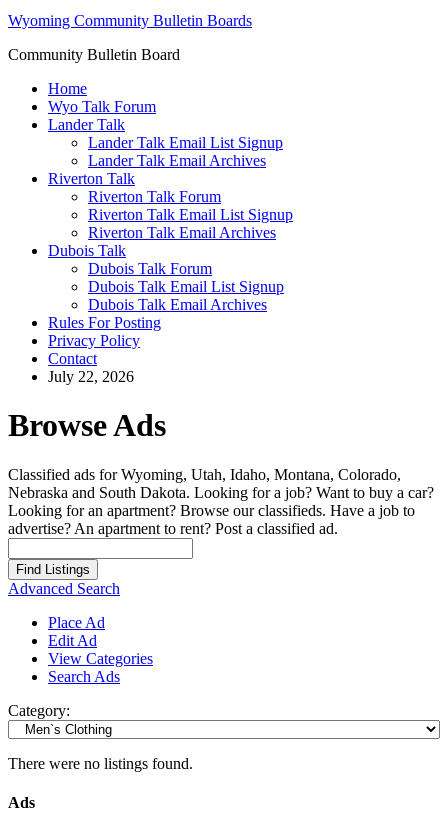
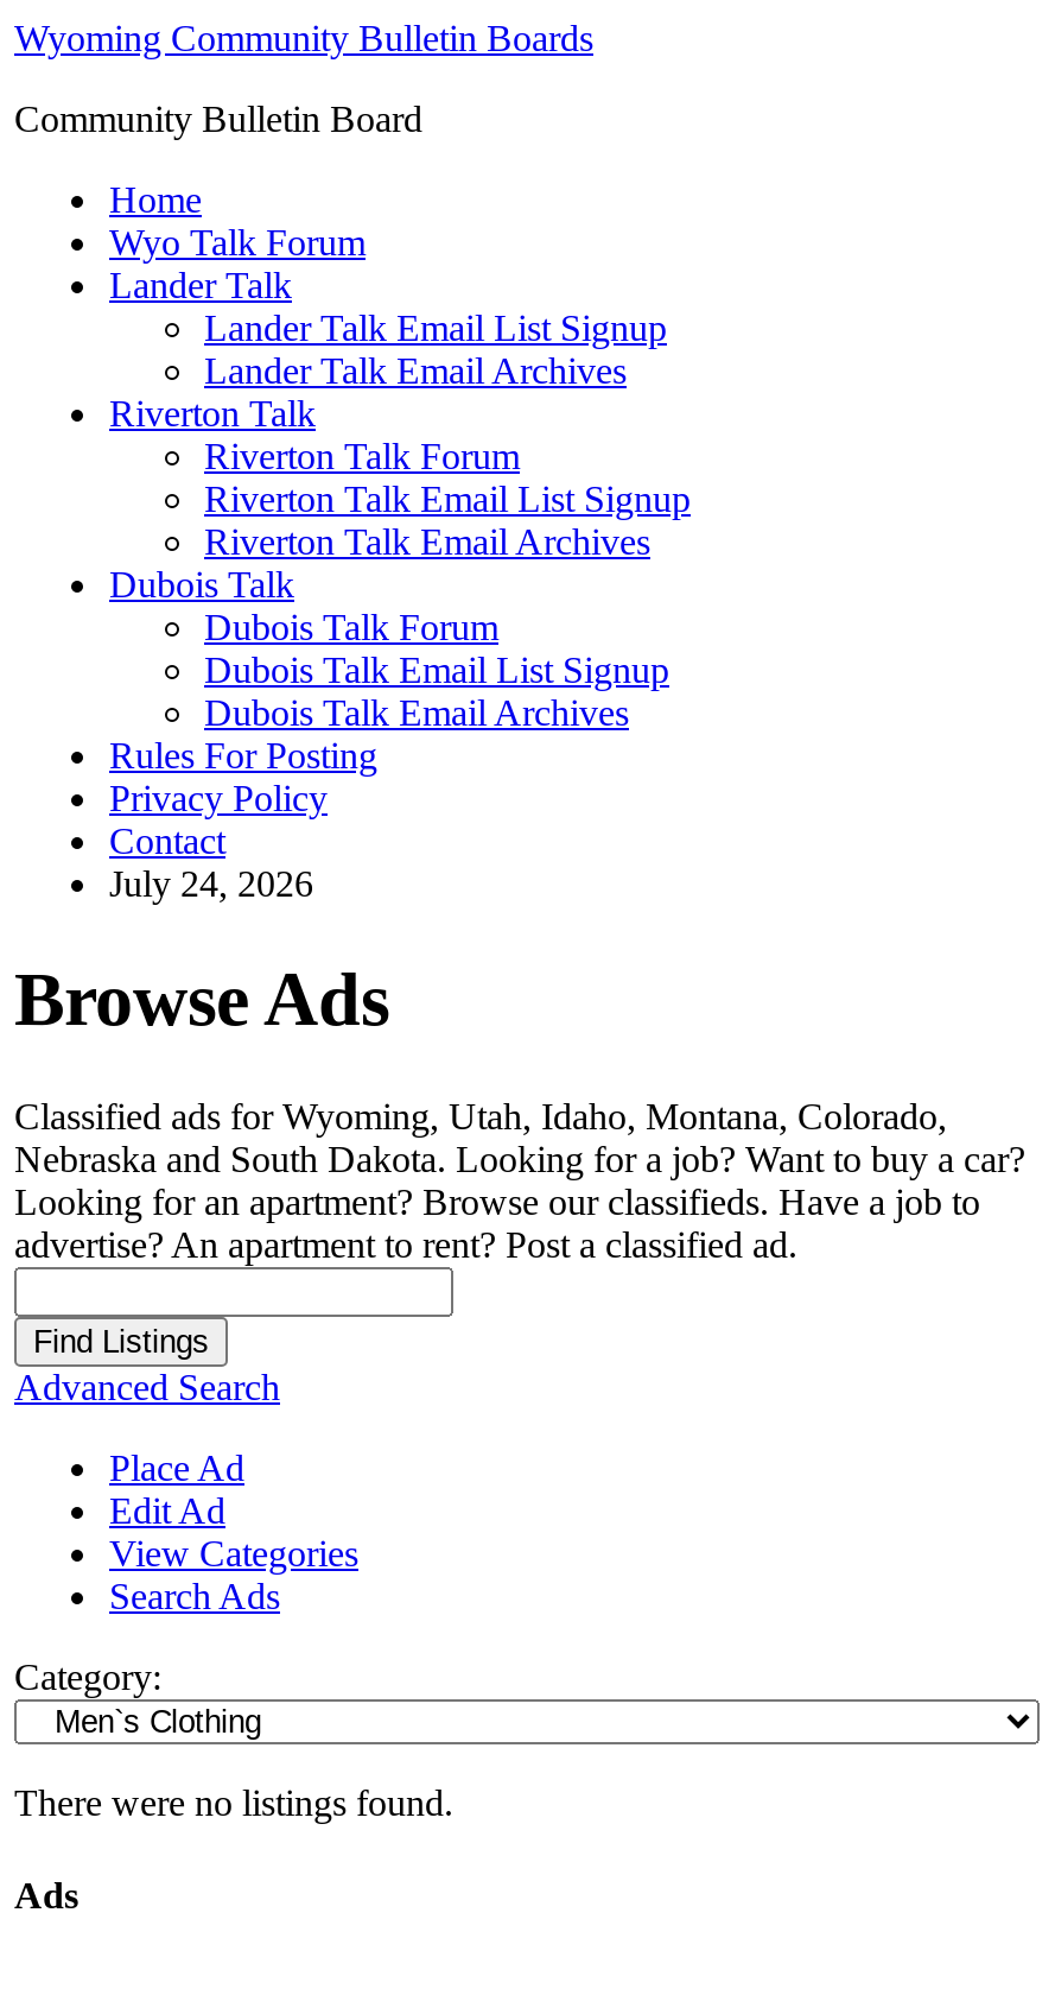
- July 22, 2026
+ July 24, 2026
